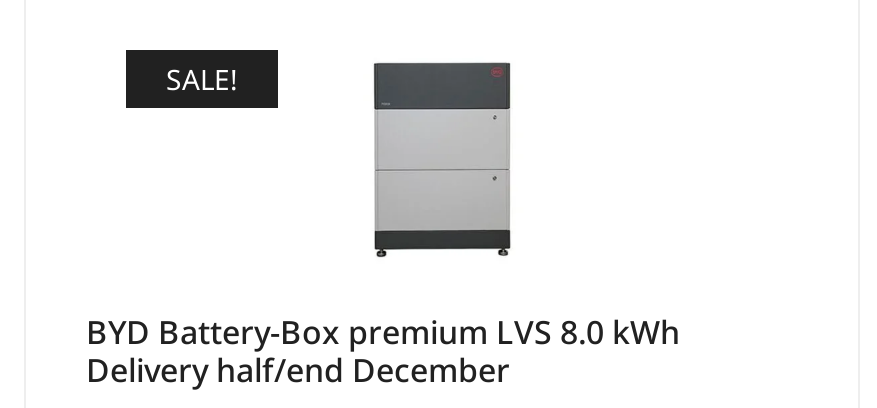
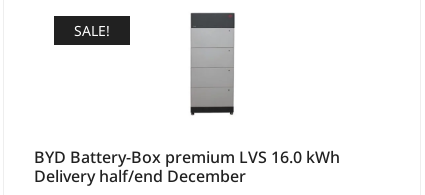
- [image]
- BYD Battery-Box premium LVS 8.0 kWh
+ [image]
+ BYD Battery-Box premium LVS 16.0 kWh
